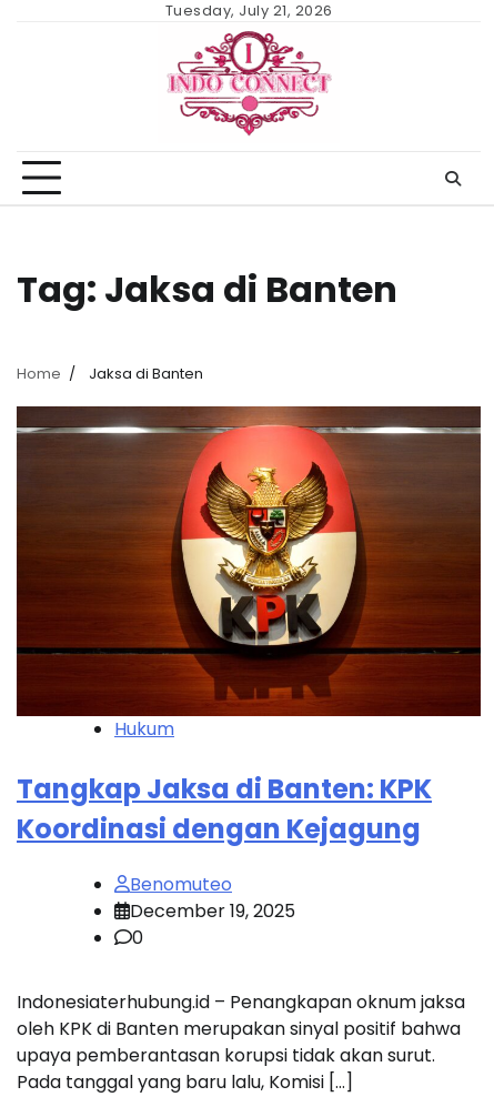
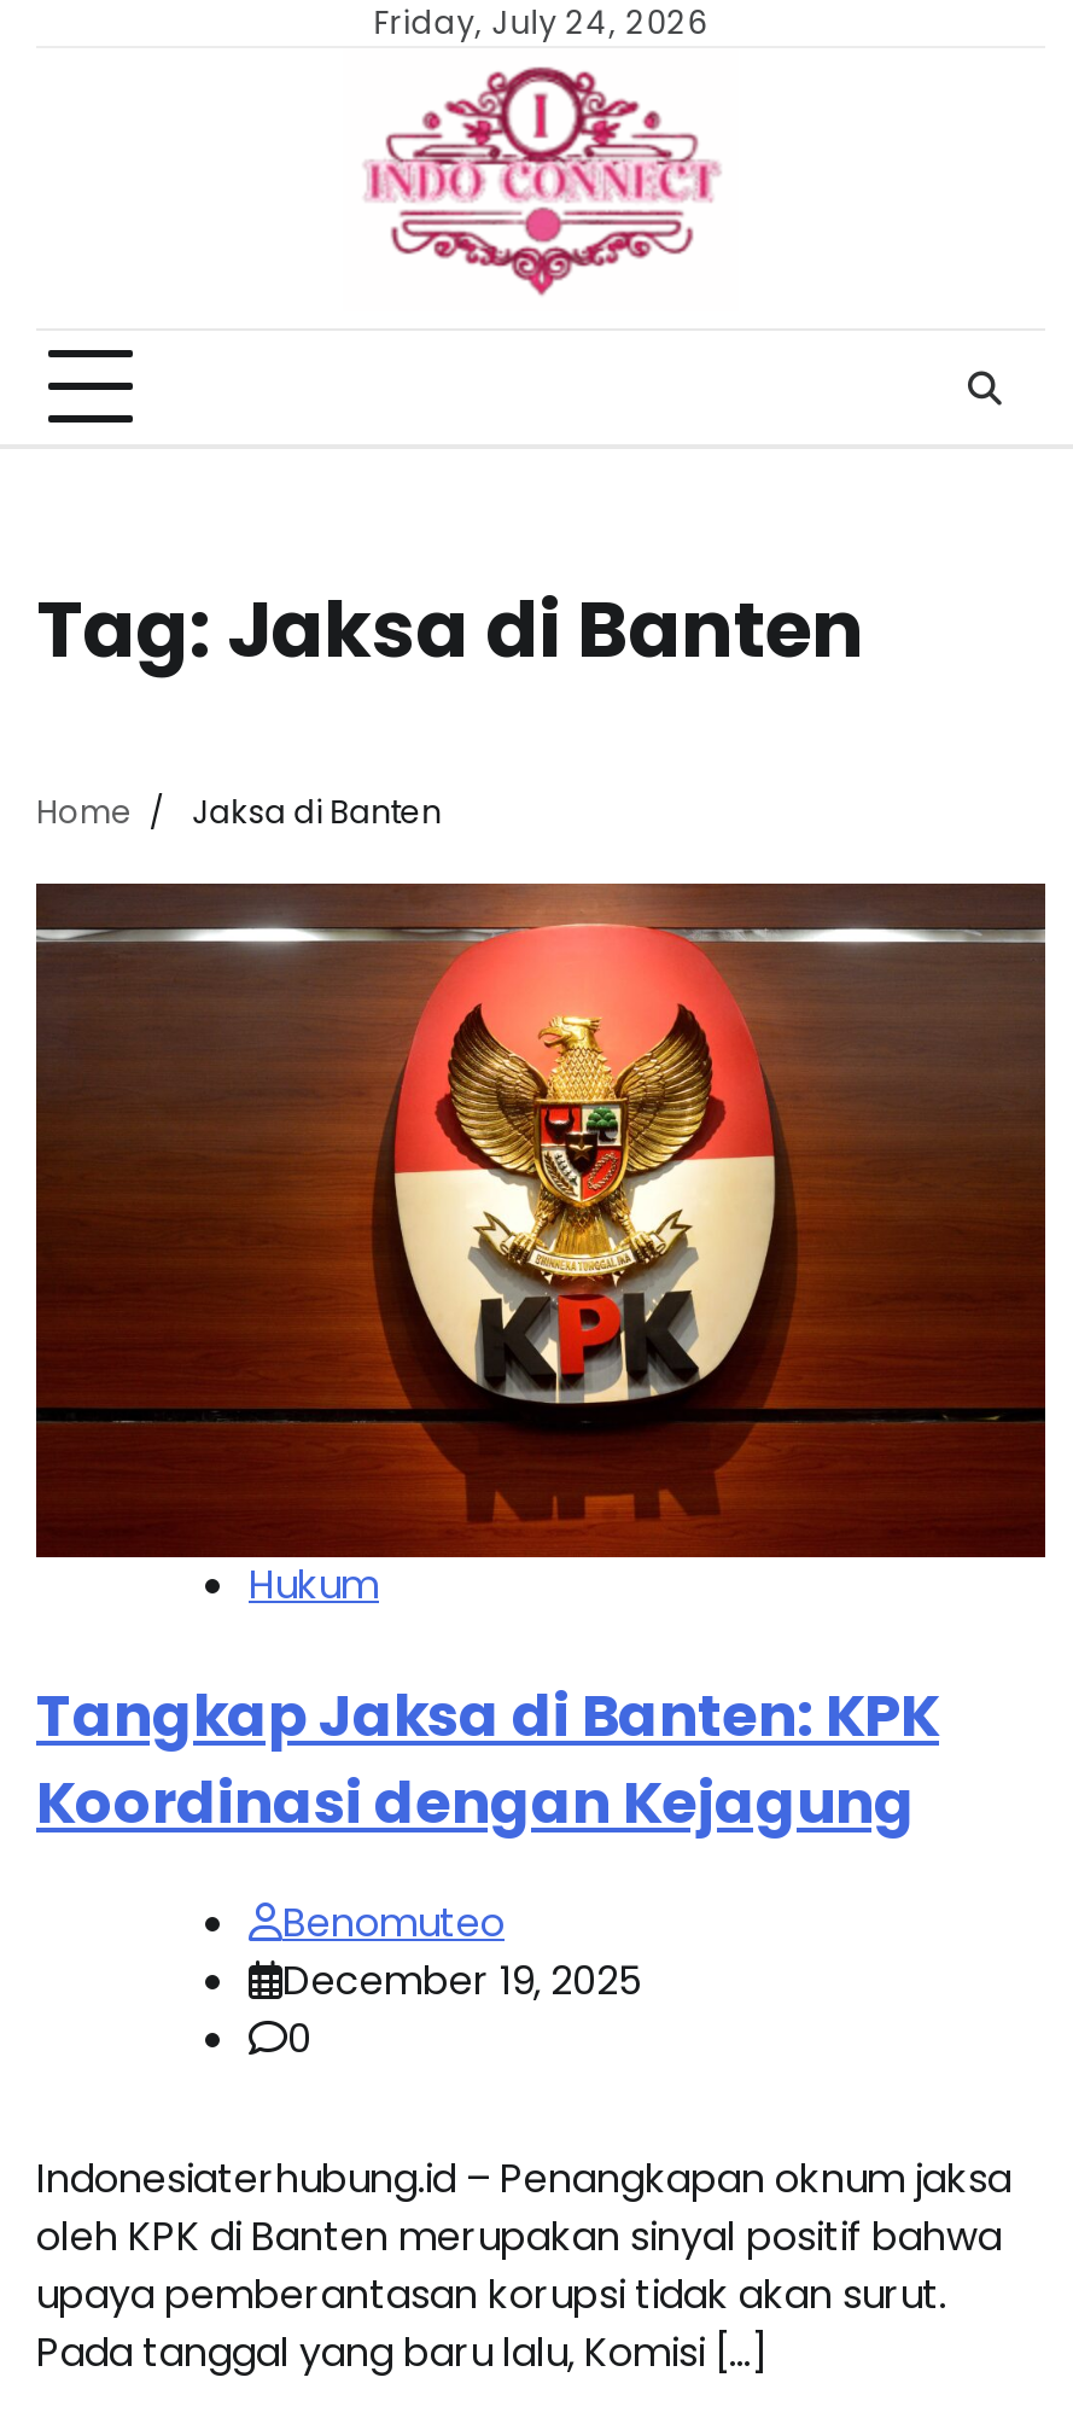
- Tuesday, July 21, 2026
+ Friday, July 24, 2026
